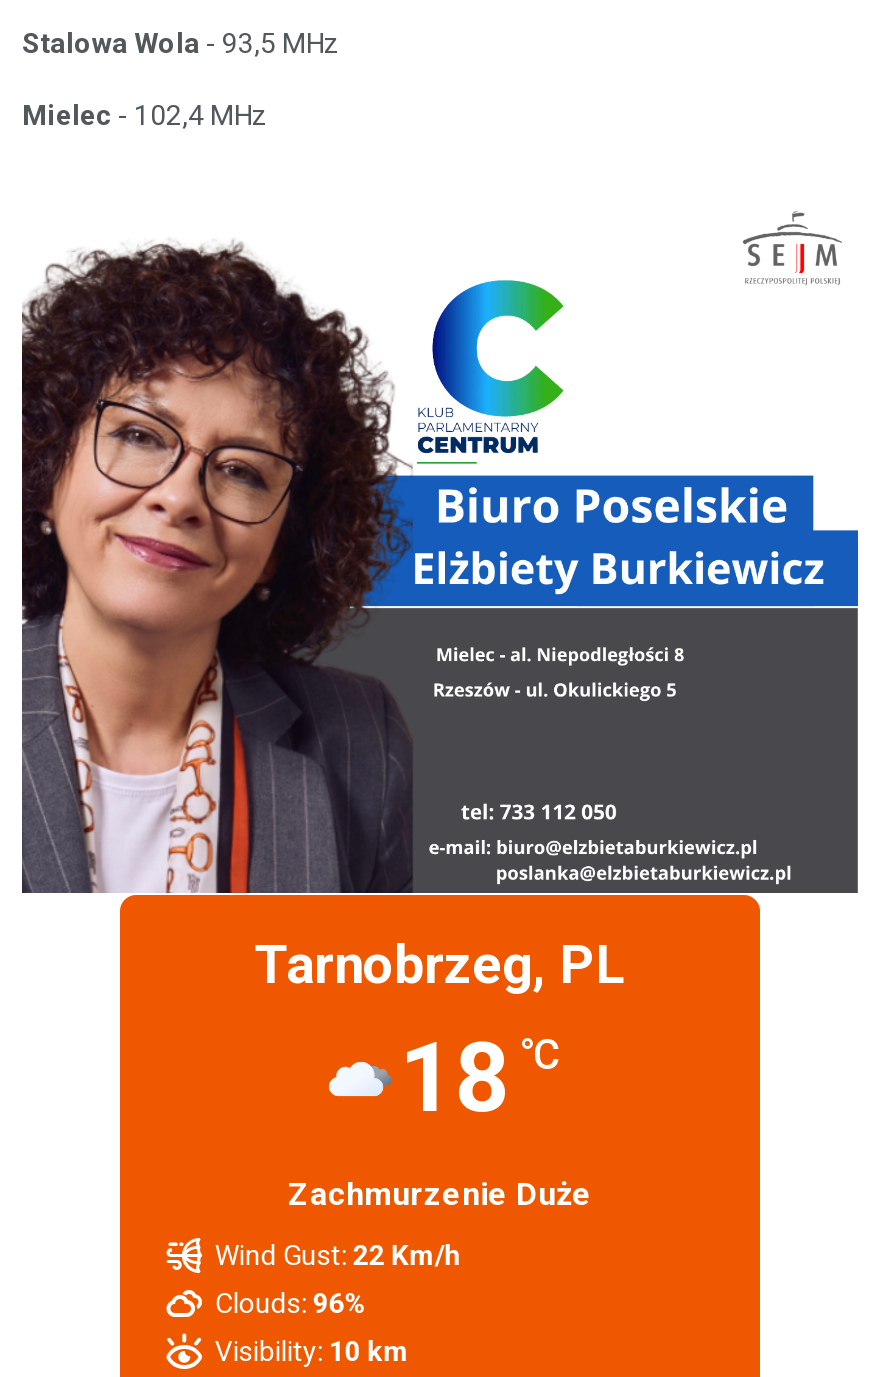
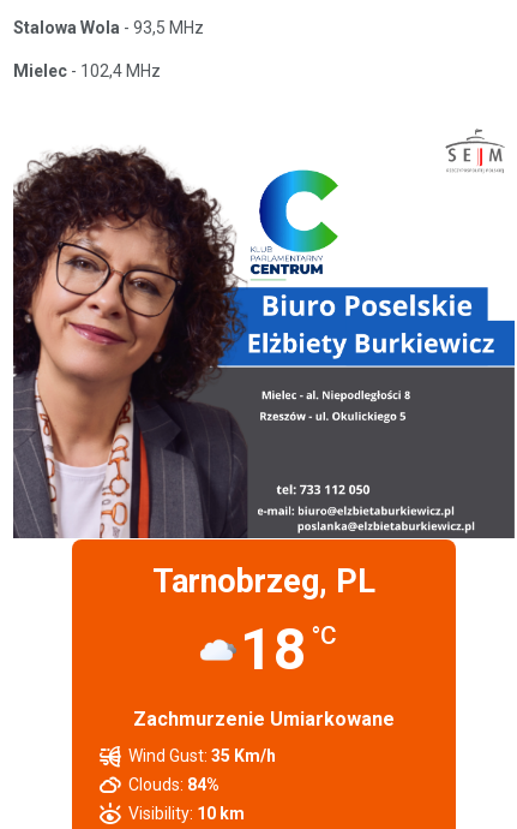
- Zachmurzenie Duże
+ Zachmurzenie Umiarkowane

- Wind Gust: 22 Km/h
+ Wind Gust: 35 Km/h

- Clouds: 96%
+ Clouds: 84%
